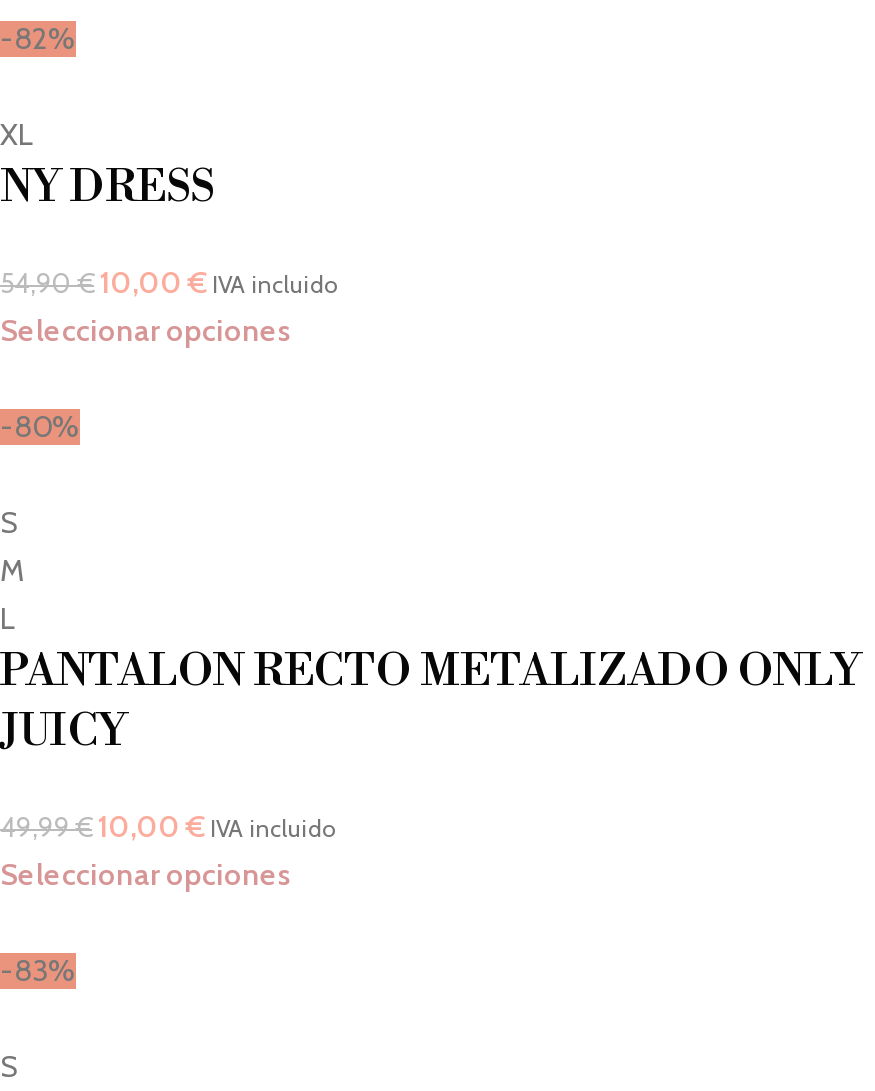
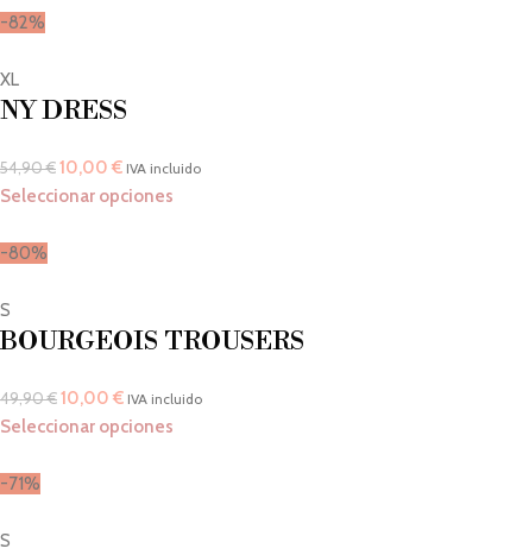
- M
- L
- PANTALON RECTO METALIZADO ONLY
- JUICY
+ BOURGEOIS TROUSERS

- 49,99€ 10,00 € IVA incluido
+ 49,90€ 10,00 € IVA incluido

- -83%
+ -71%
